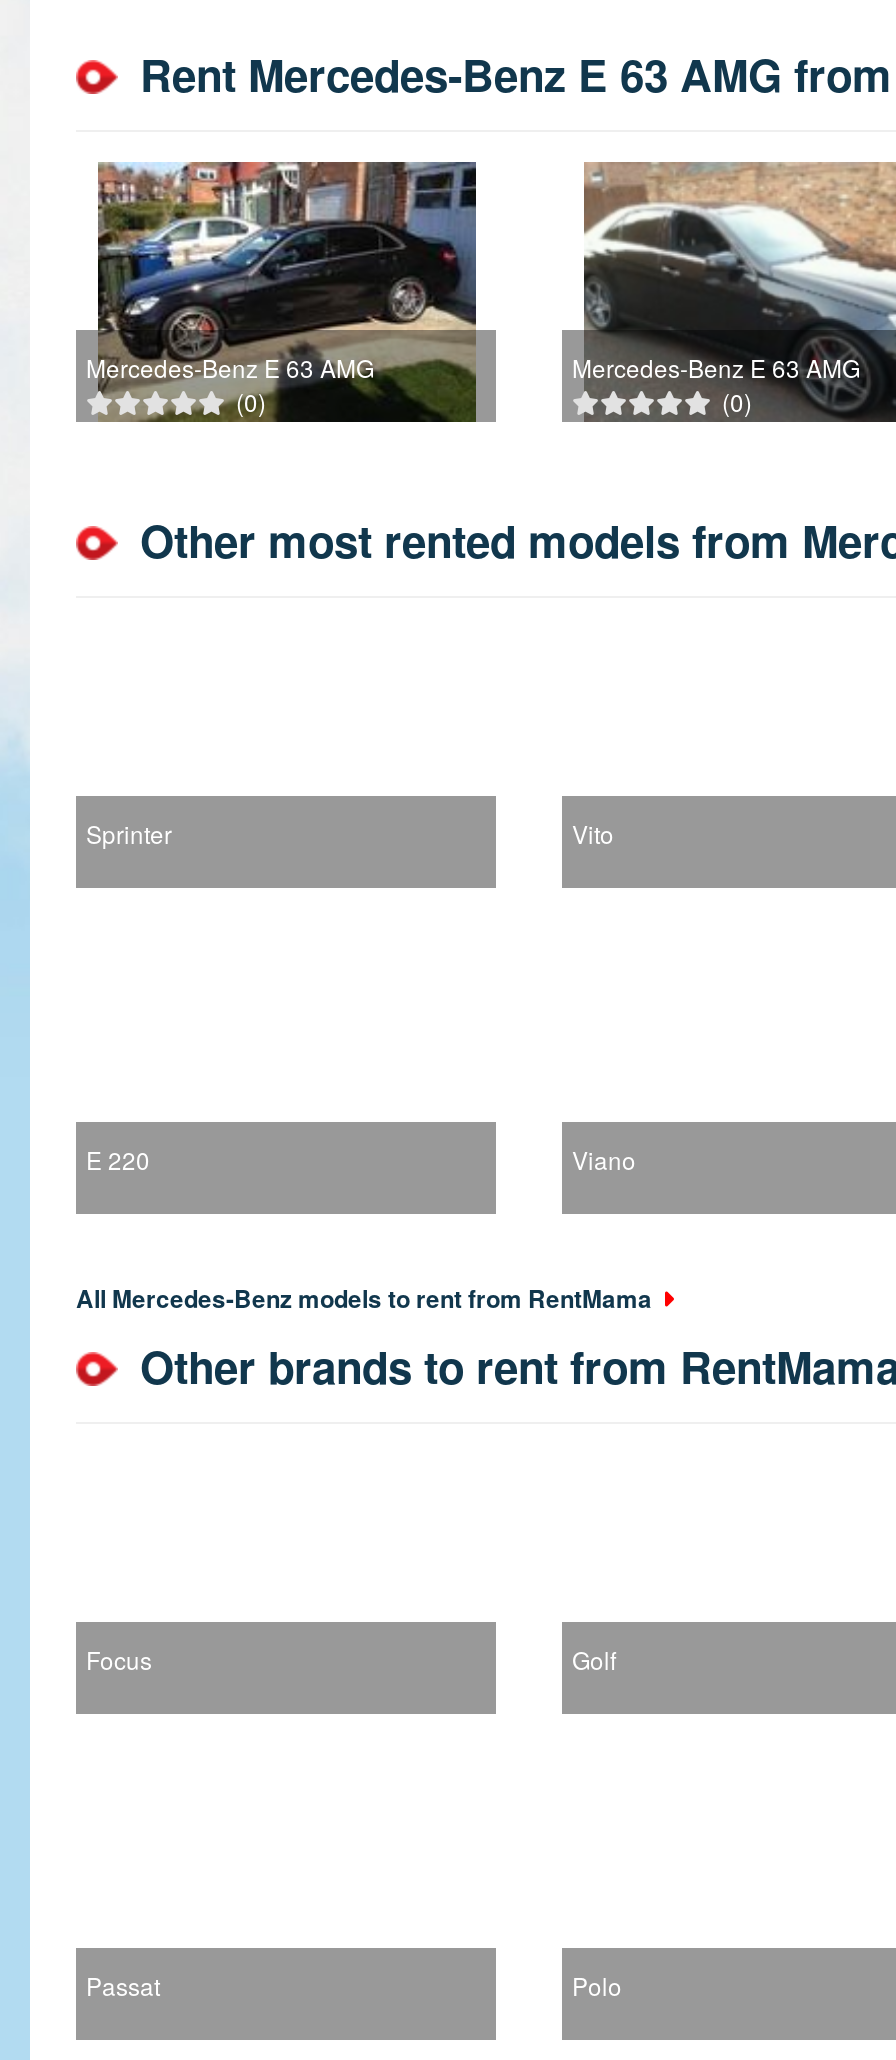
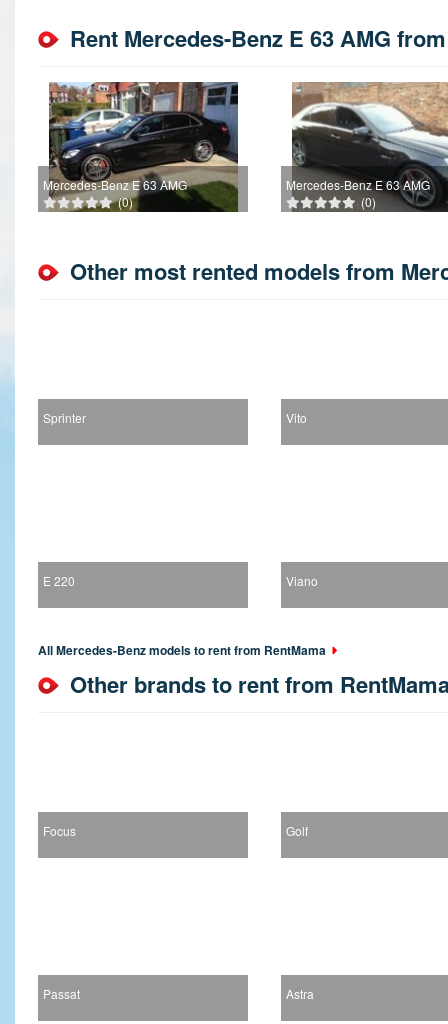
- Polo
+ Astra
